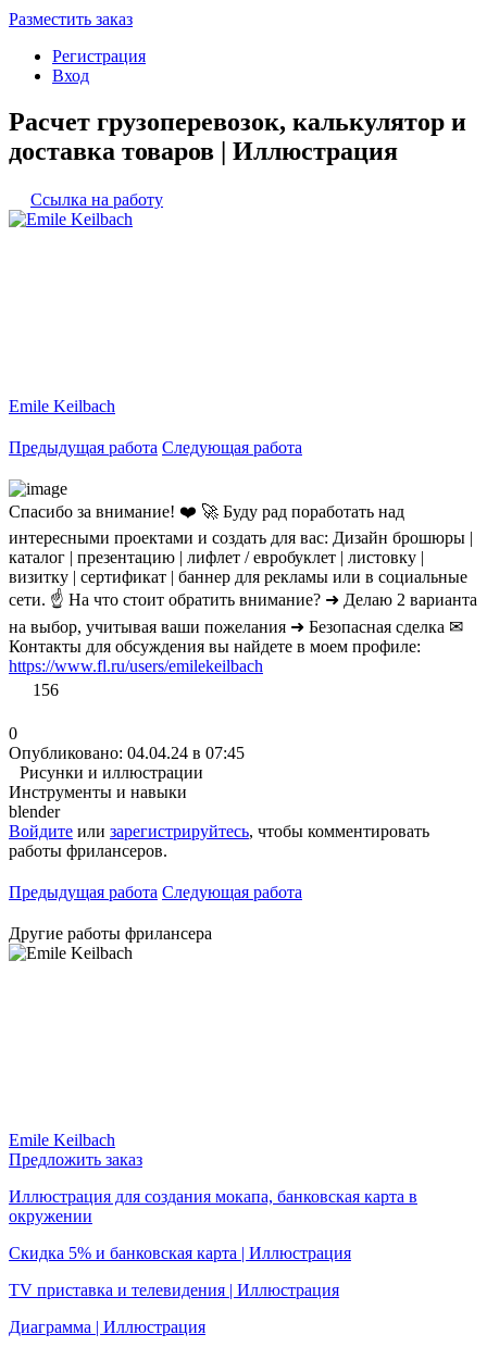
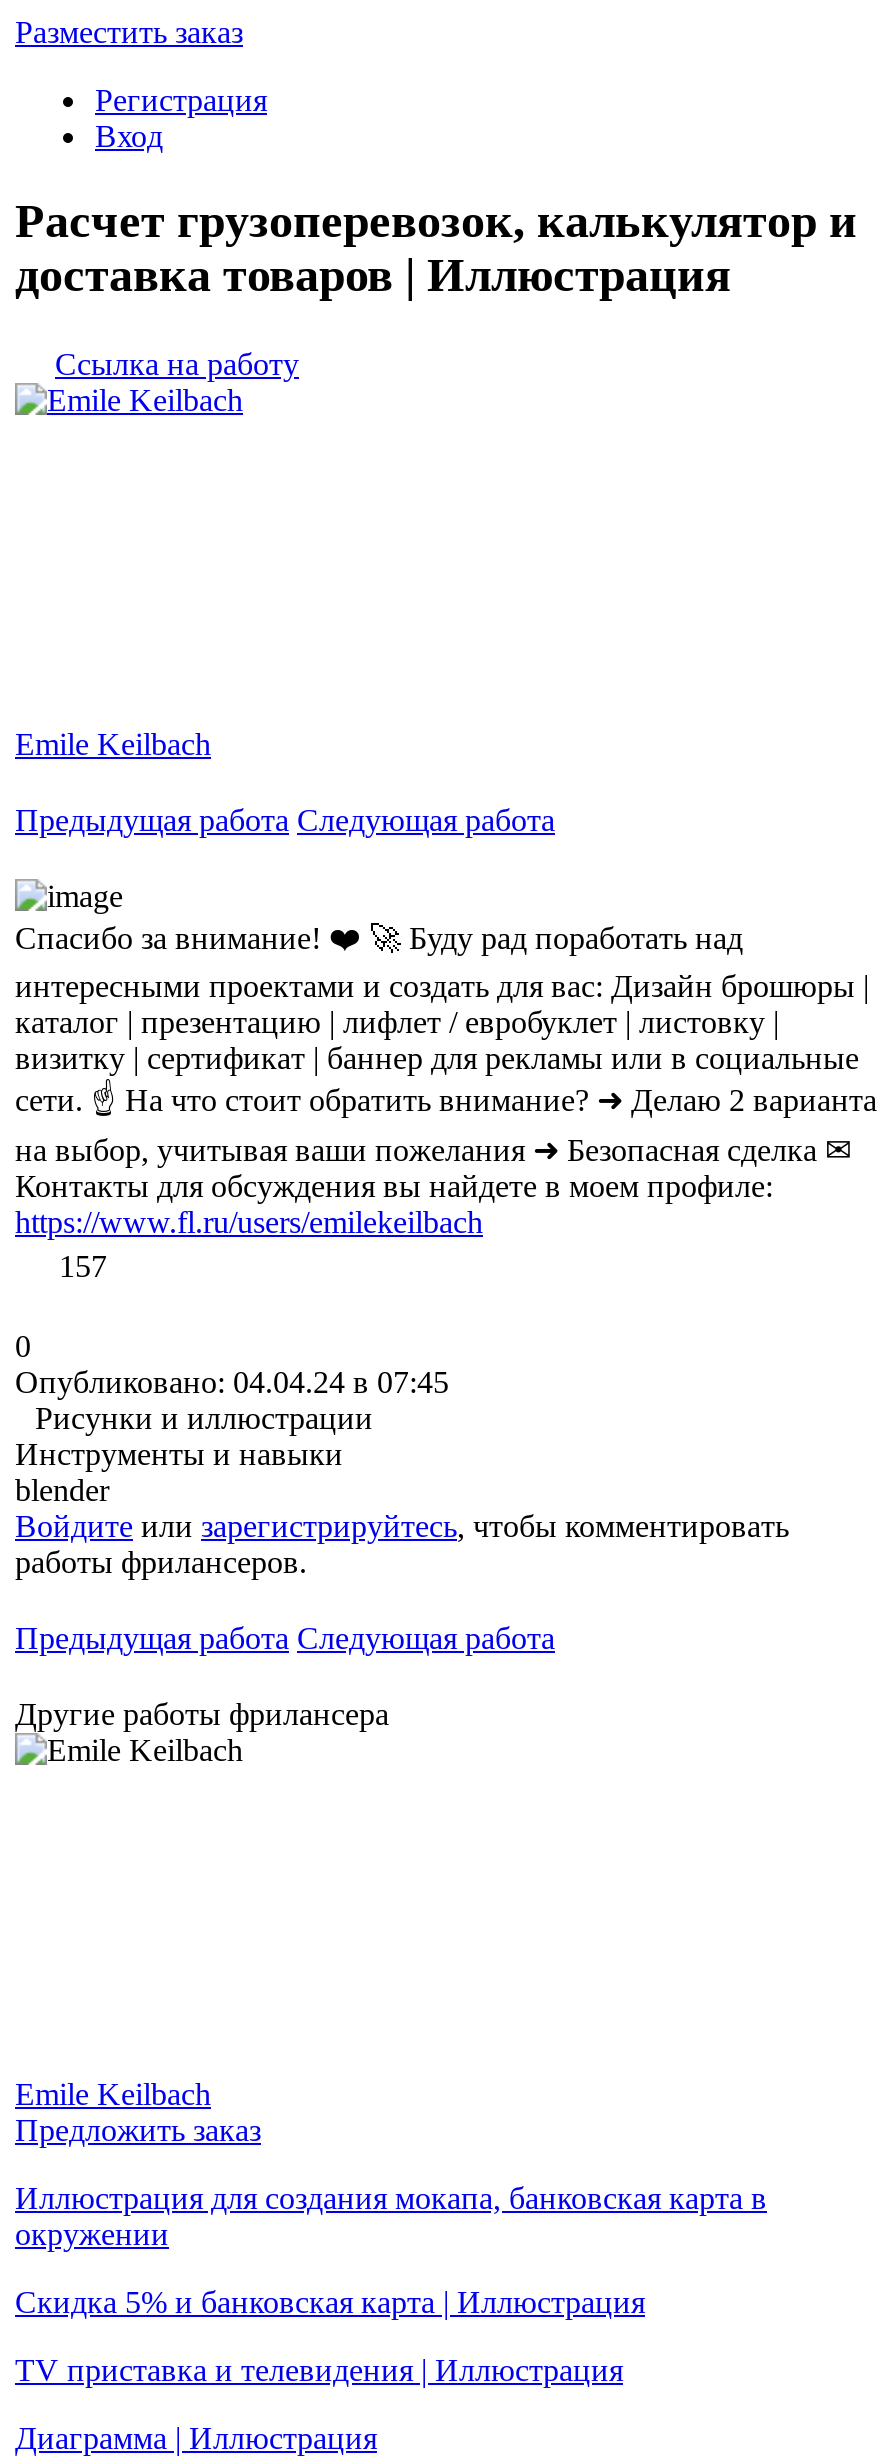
- 156
+ 157
